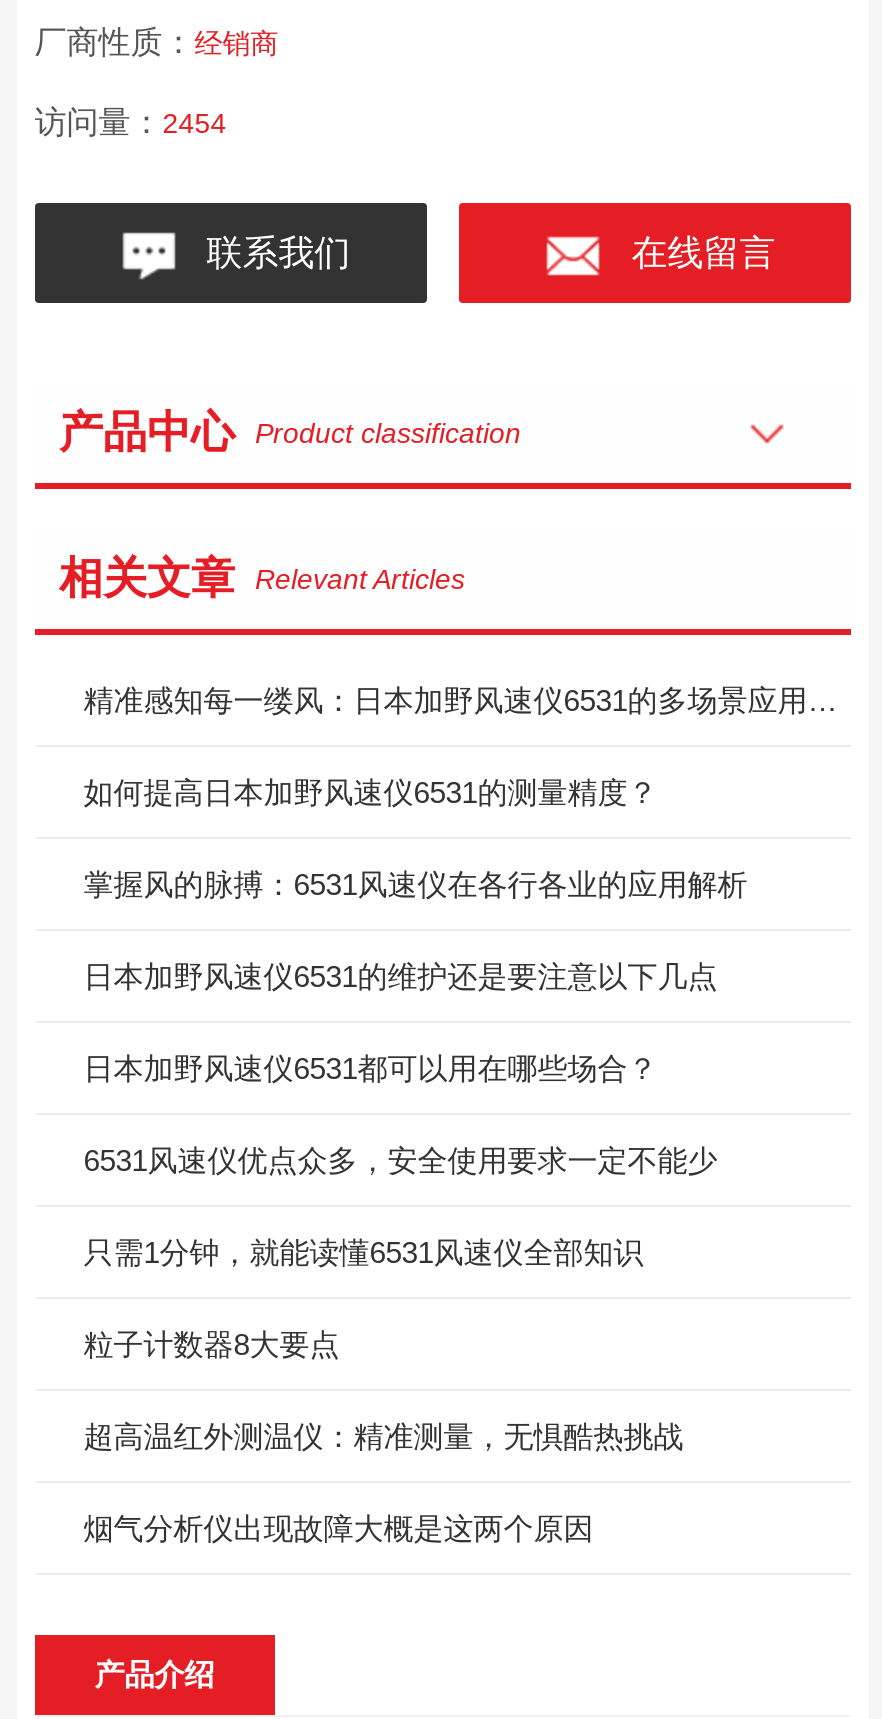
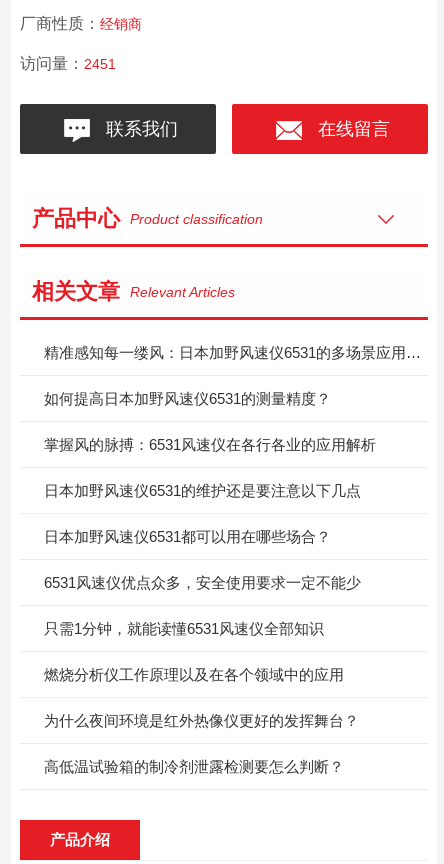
- 访问量：2454
+ 访问量：2451

- 粒子计数器8大要点
+ 燃烧分析仪工作原理以及在各个领域中的应用

- 超高温红外测温仪：精准测量，无惧酷热挑战
+ 为什么夜间环境是红外热像仪更好的发挥舞台？

- 烟气分析仪出现故障大概是这两个原因
+ 高低温试验箱的制冷剂泄露检测要怎么判断？
